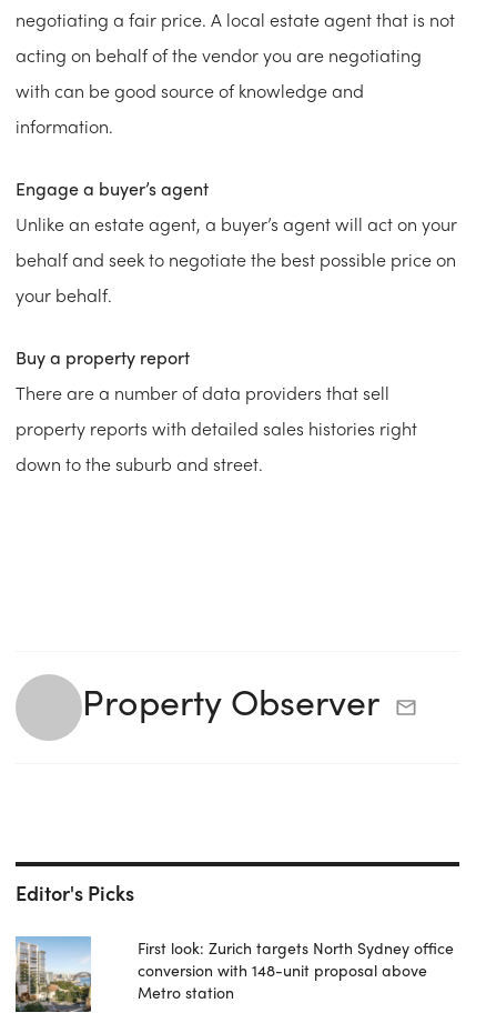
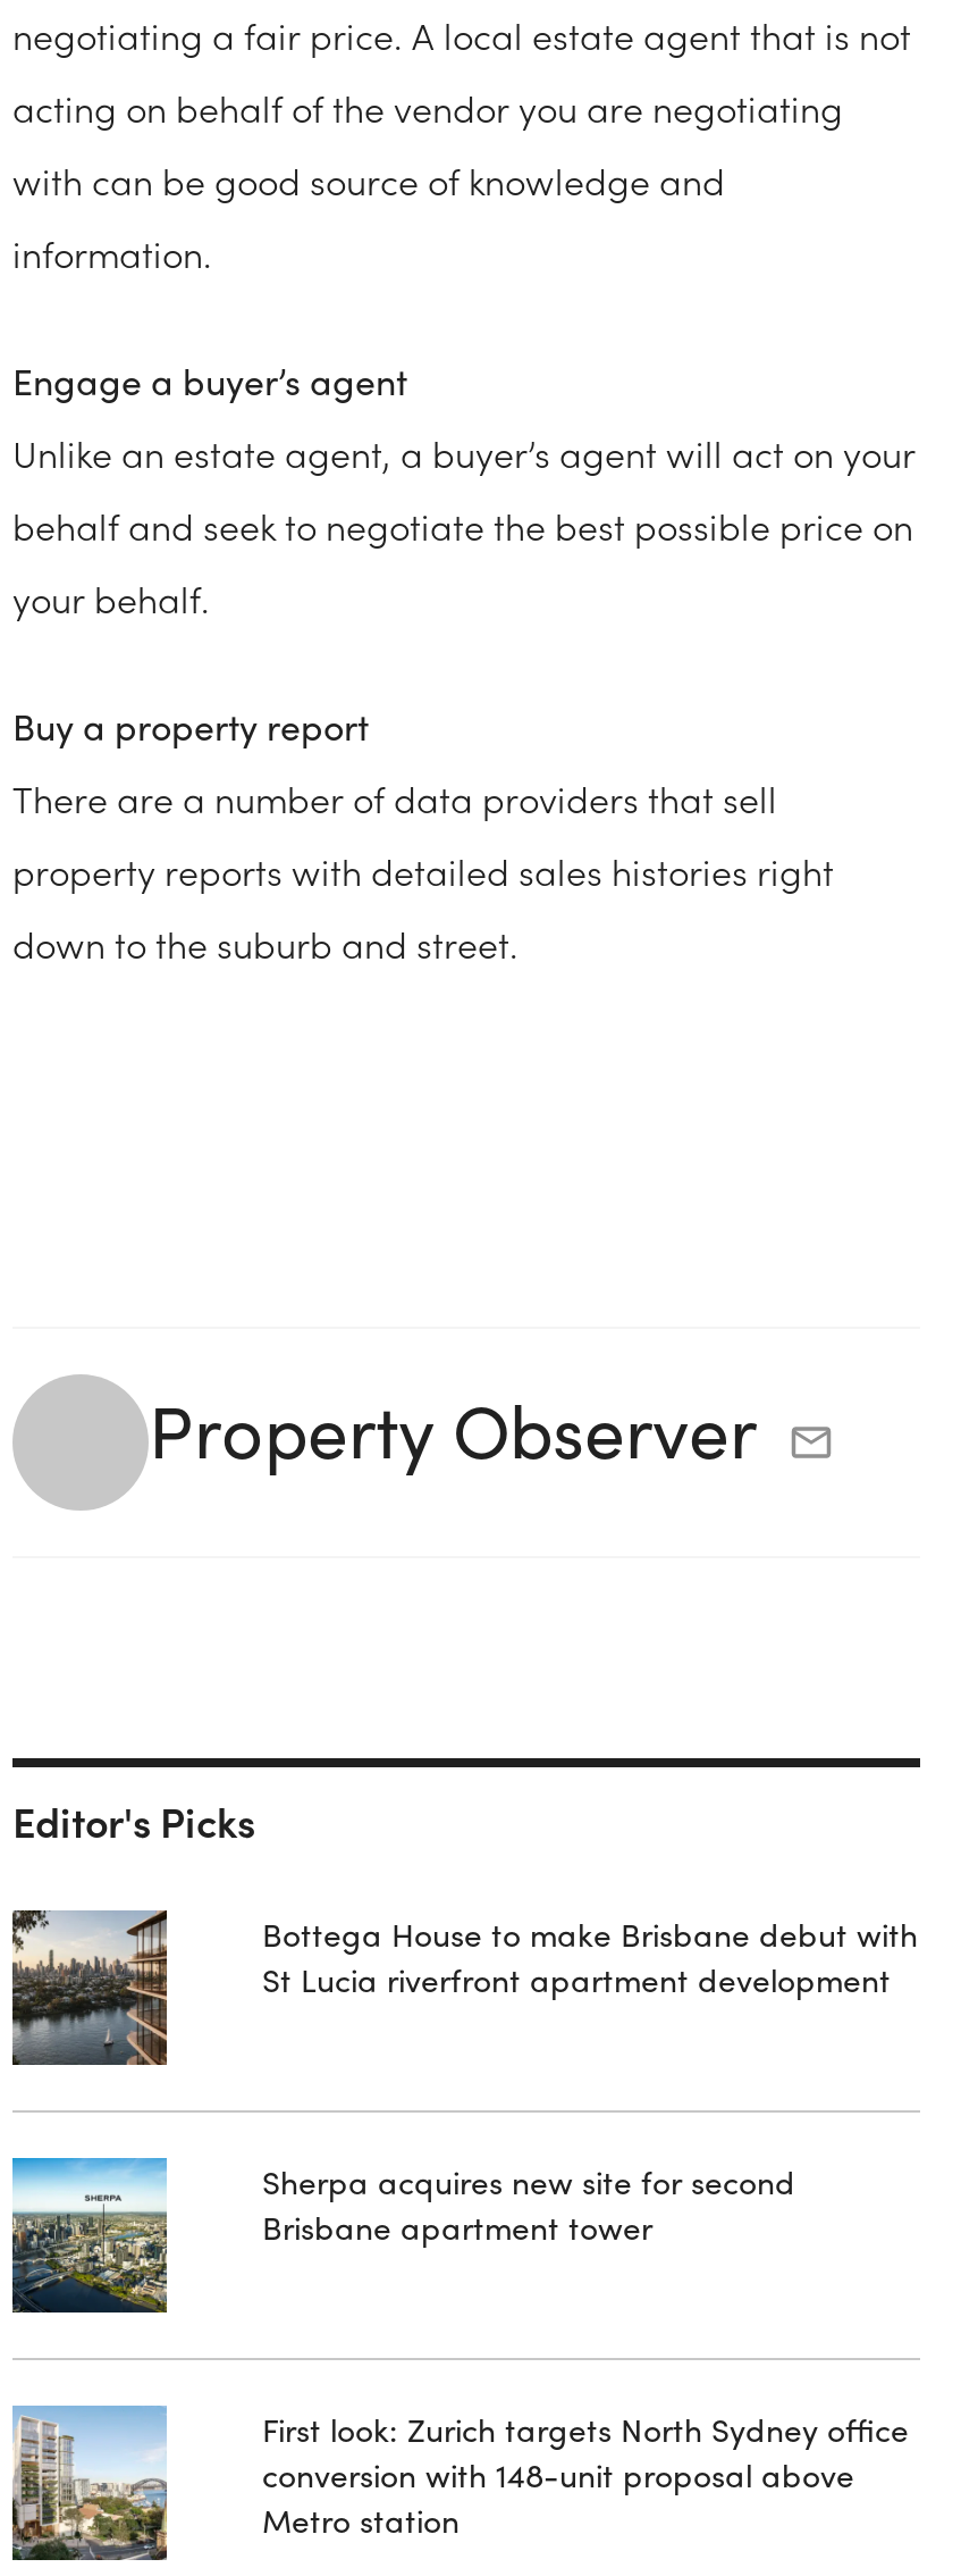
+ [image]

+ [image]

+ Bottega House to make Brisbane debut with
+ St Lucia riverfront apartment development

+ Sherpa acquires new site for second
+ Brisbane apartment tower
